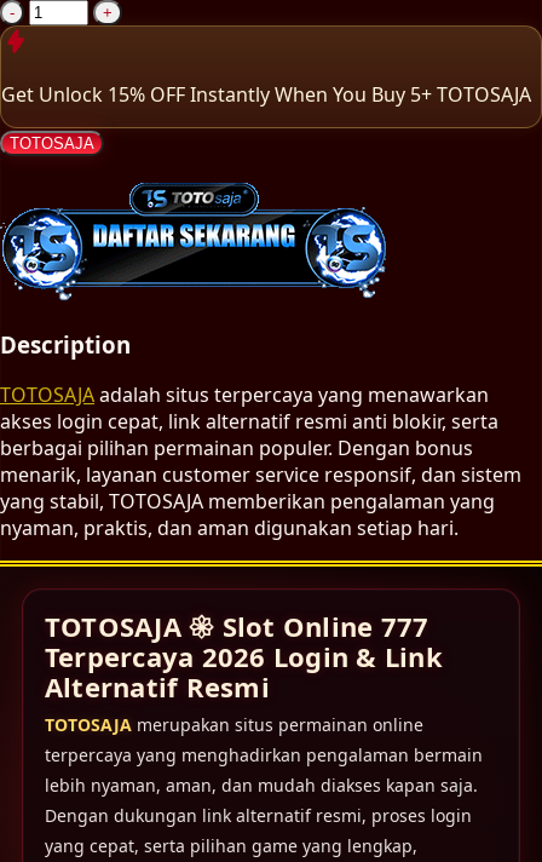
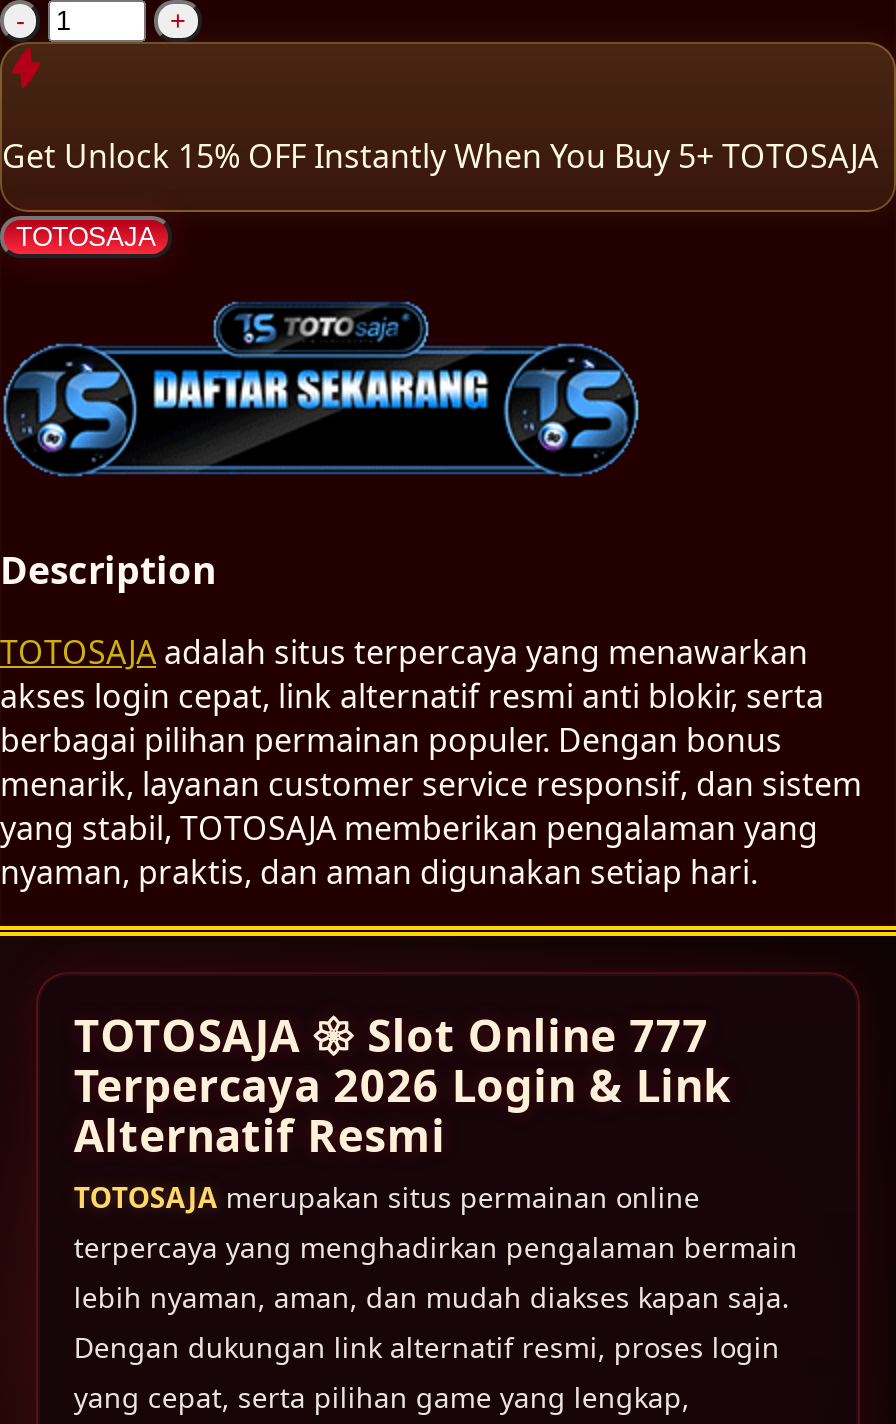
- [image]
+ [image]

- [image]
+ [image]
